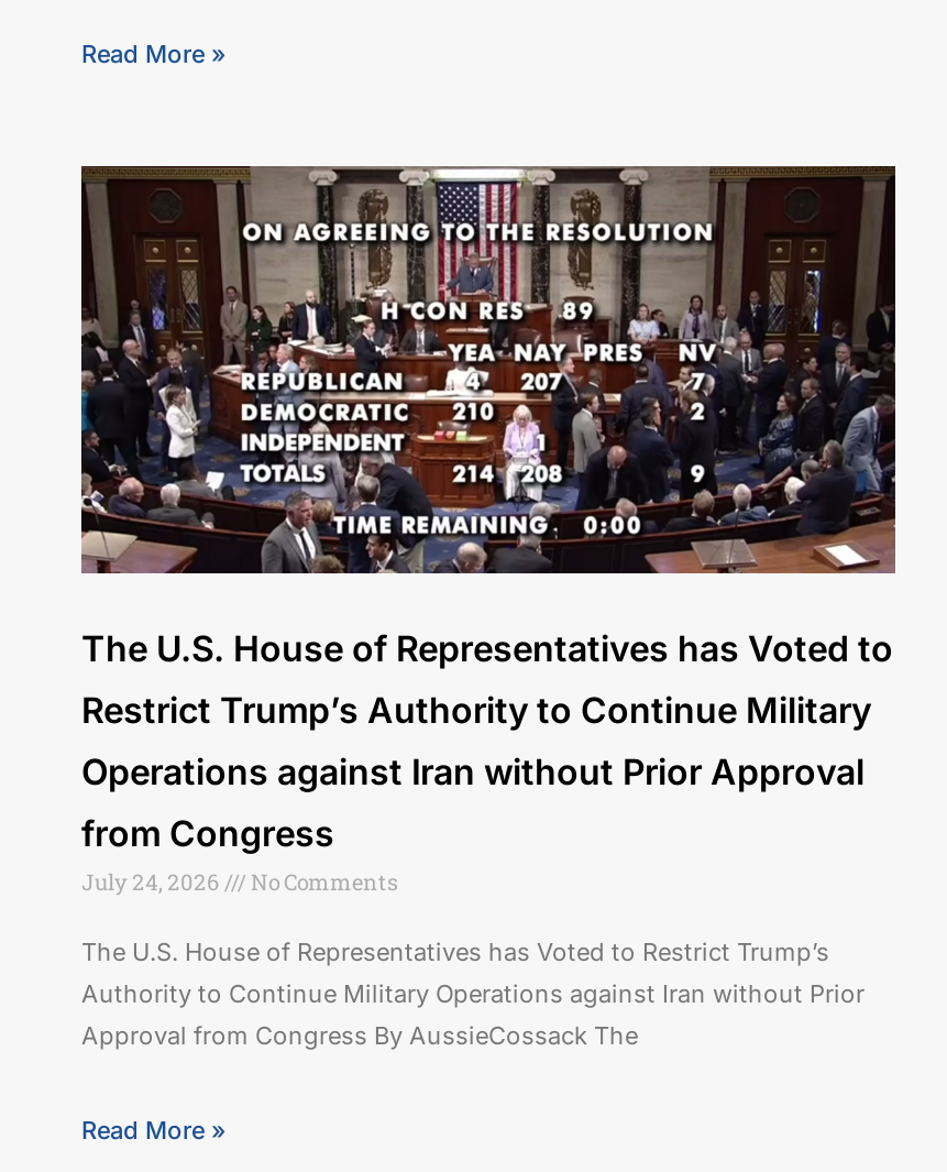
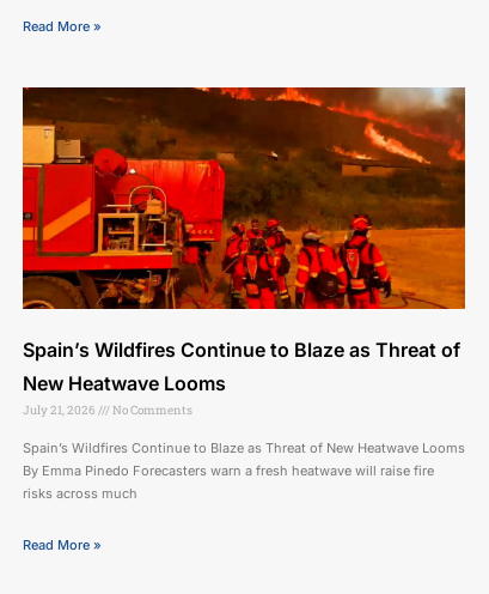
- [image]
+ [image]

- The U.S. House of Representatives has Voted to
- Restrict Trump’s Authority to Continue Military
- Operations against Iran without Prior Approval
- from Congress
- July 24, 2026
+ Spain’s Wildfires Continue to Blaze as Threat of
+ New Heatwave Looms
+ July 21, 2026

- The U.S. House of Representatives has Voted to Restrict Trump’s
- Authority to Continue Military Operations against Iran without Prior
- Approval from Congress By AussieCossack The
+ Spain’s Wildfires Continue to Blaze as Threat of New Heatwave Looms
+ By Emma Pinedo Forecasters warn a fresh heatwave will raise fire
+ risks across much
